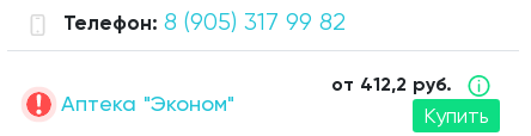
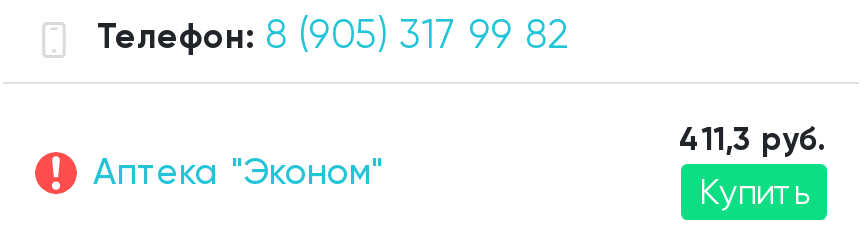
- от 412,2 руб.
+ 411,3 руб.
